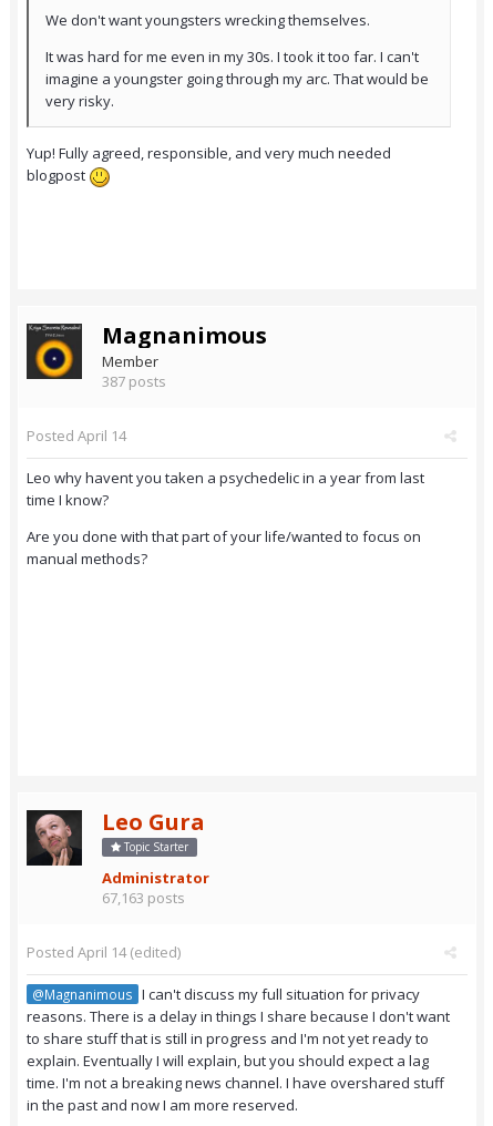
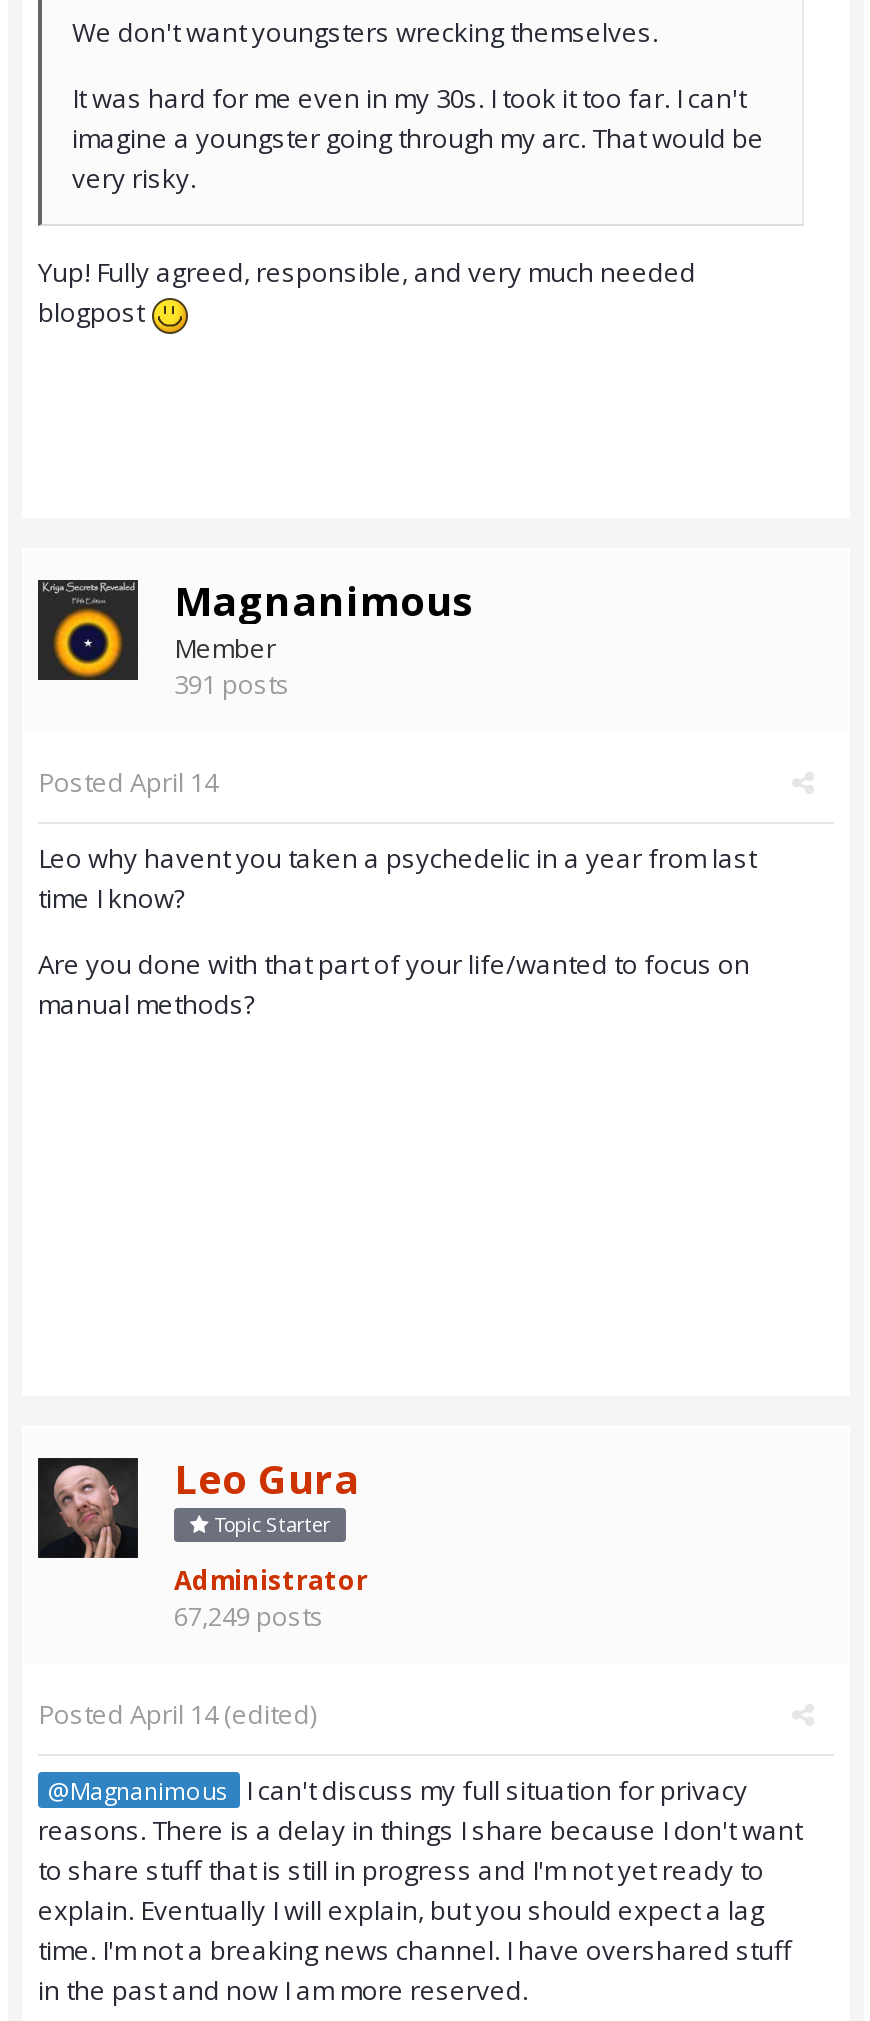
- 387 posts
+ 391 posts

- 67,163 posts
+ 67,249 posts
